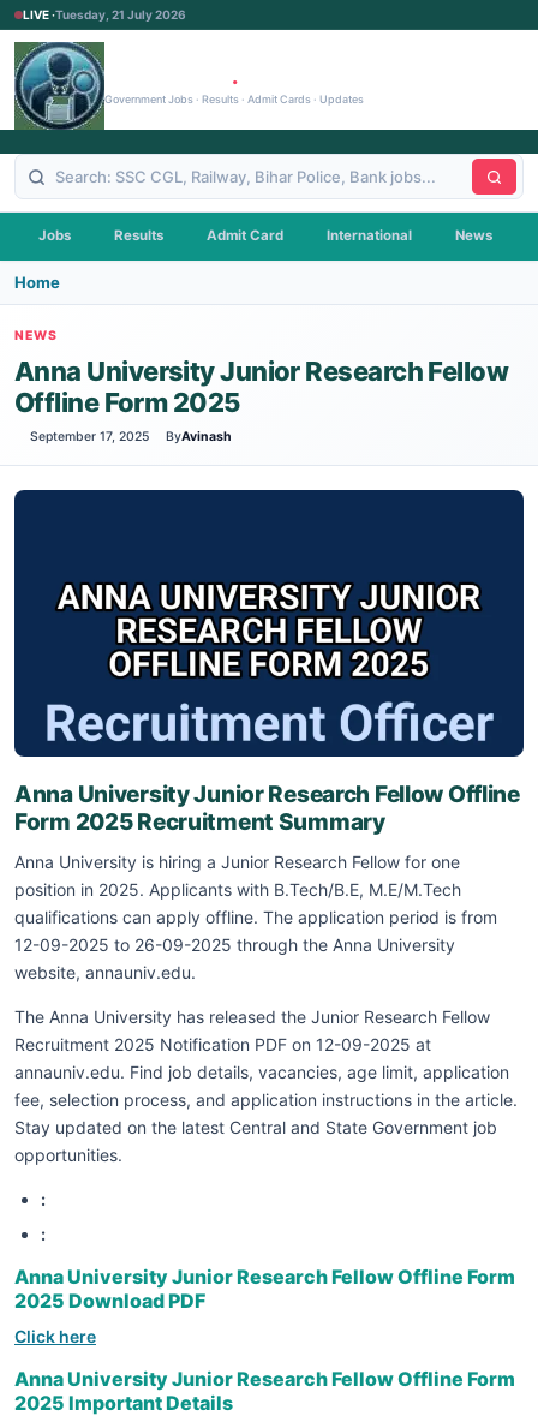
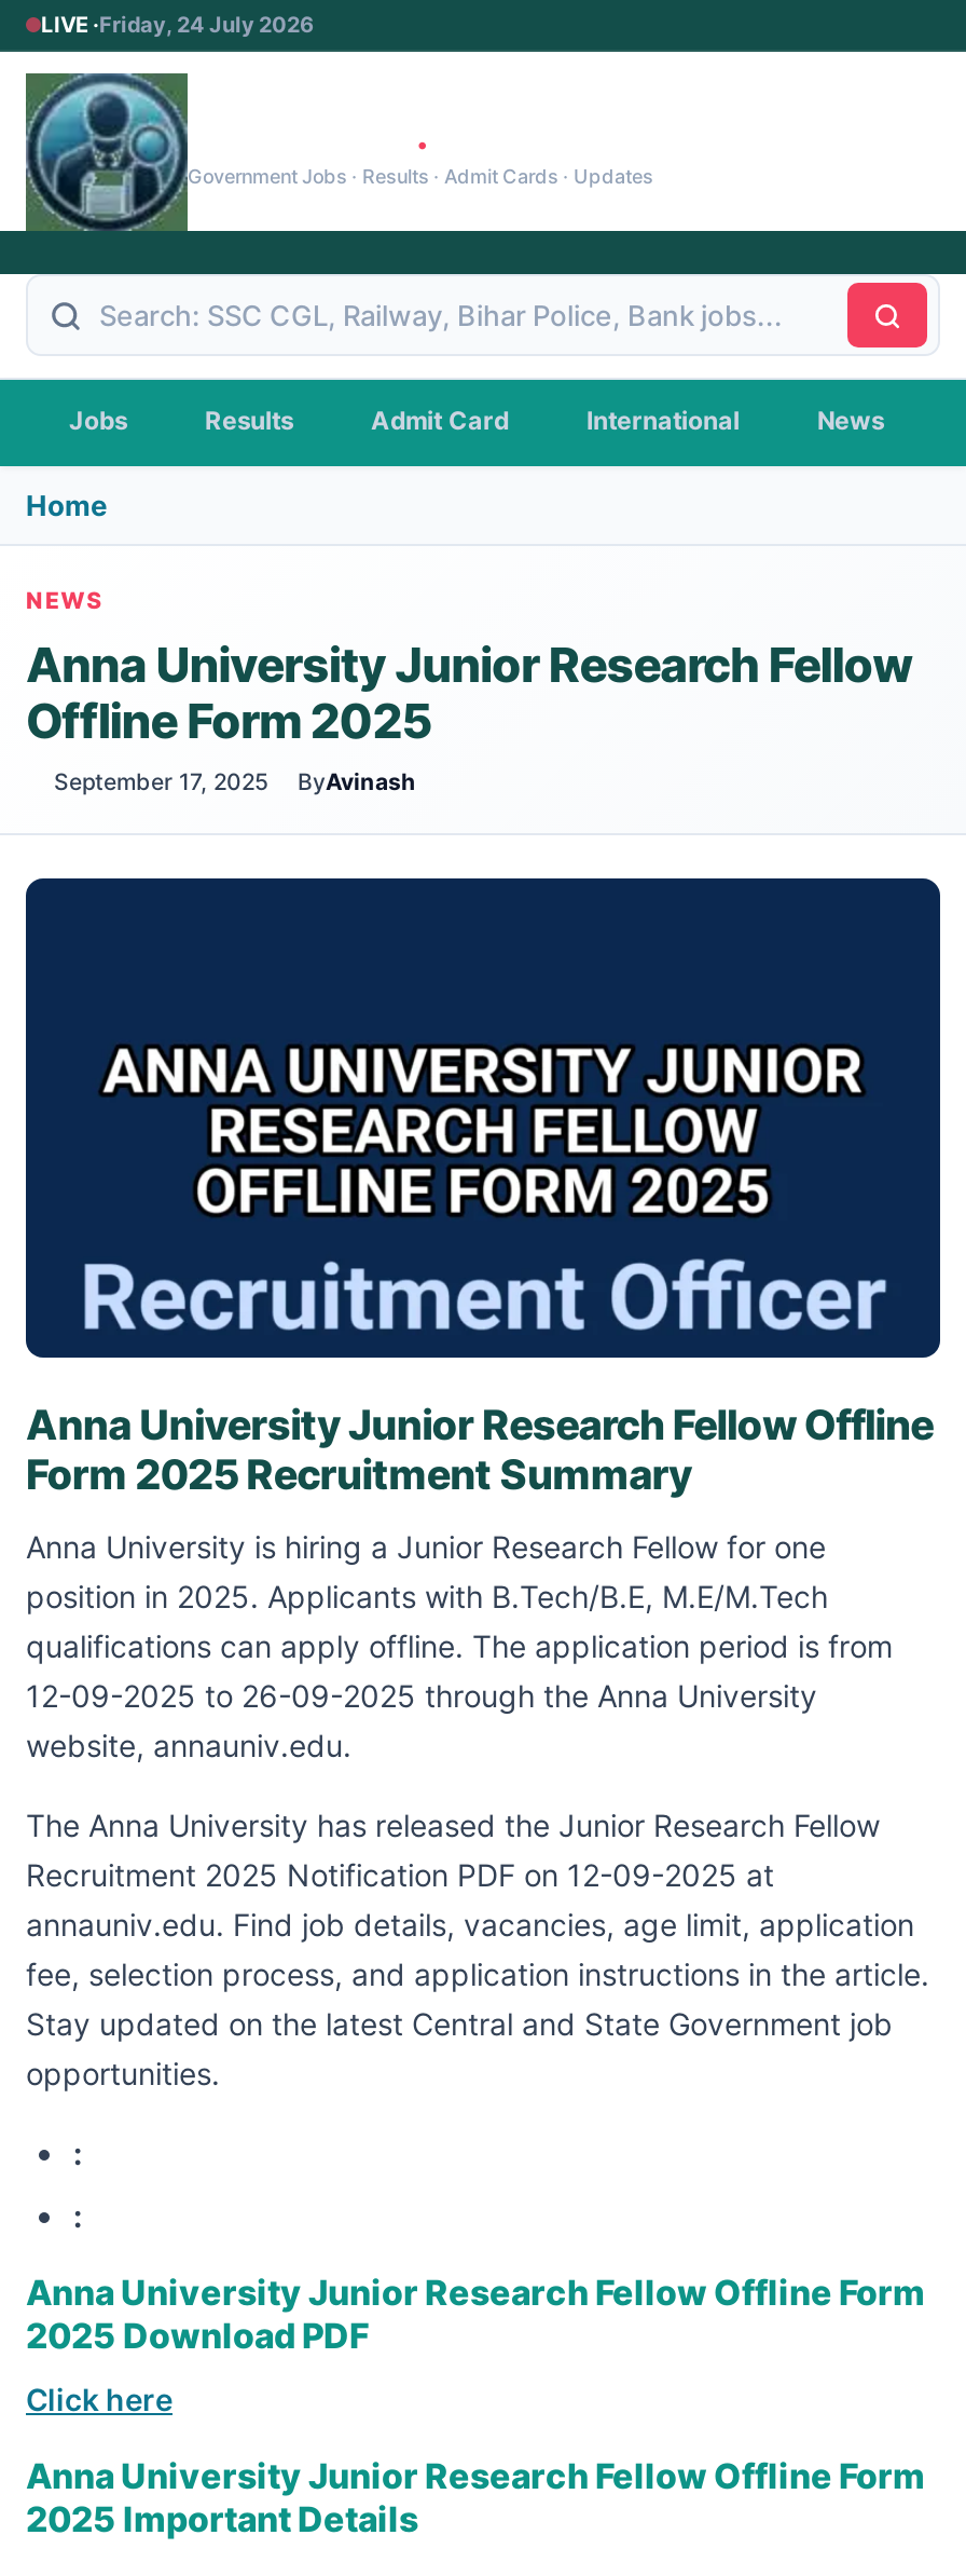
- LIVE · Tuesday, 21 July 2026
+ LIVE · Friday, 24 July 2026
